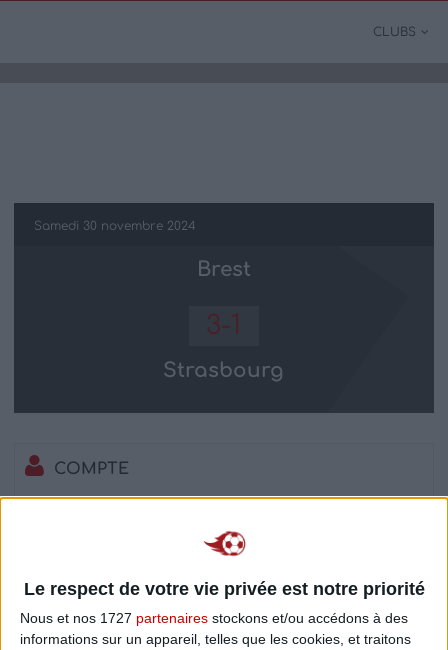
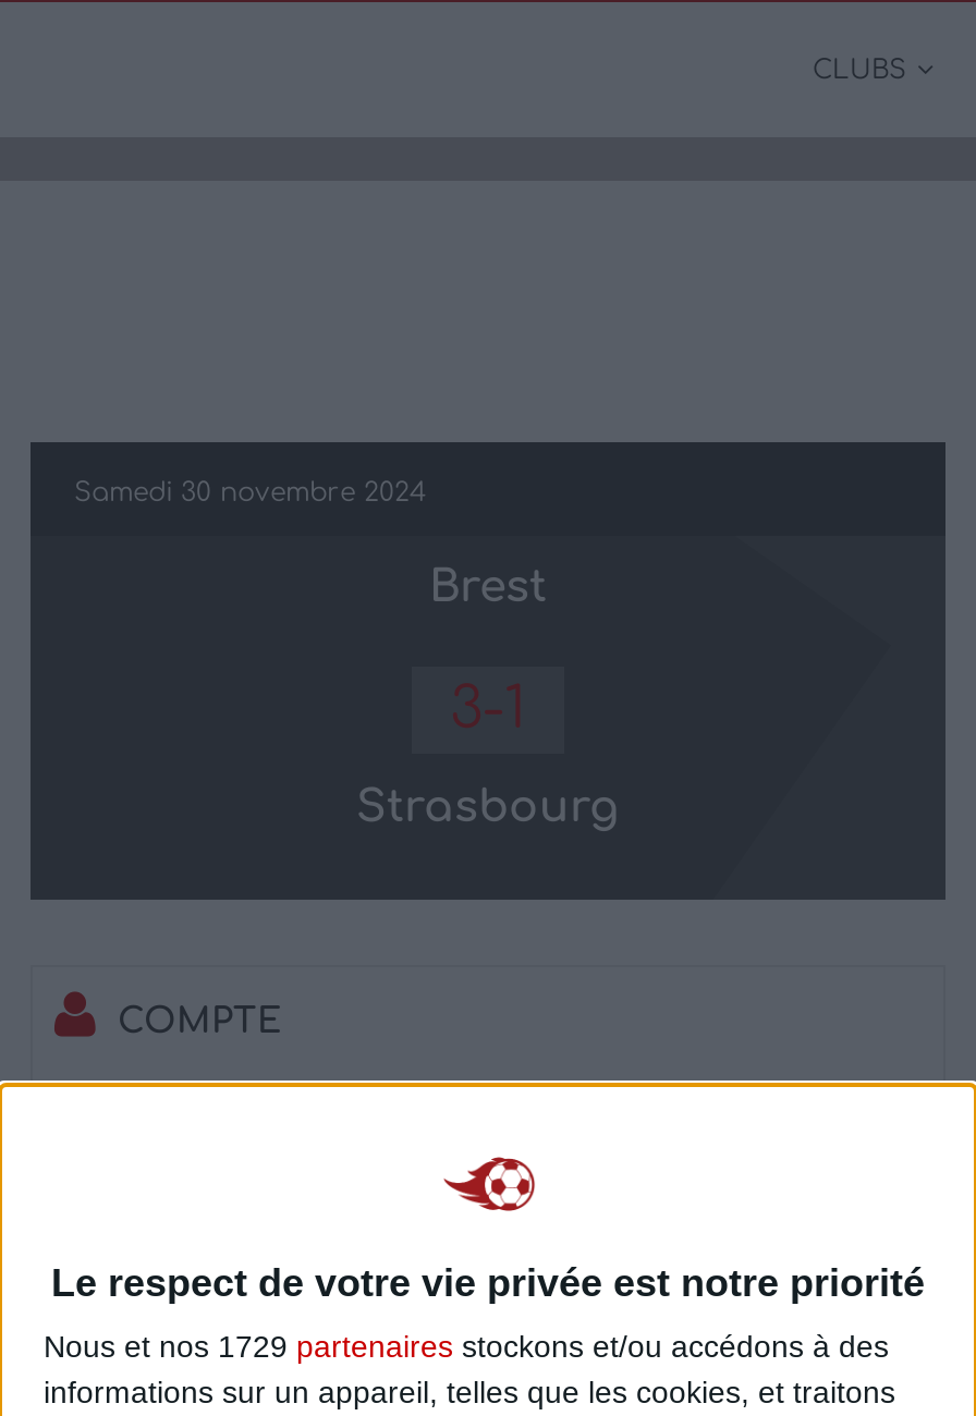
- Nous et nos 1727 partenaires stockons et/ou accédons à des
+ Nous et nos 1729 partenaires stockons et/ou accédons à des
